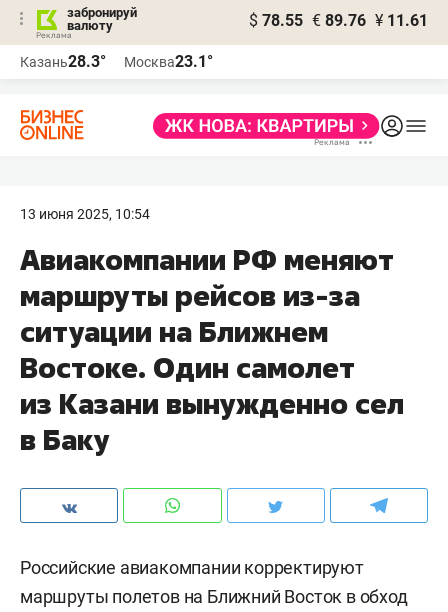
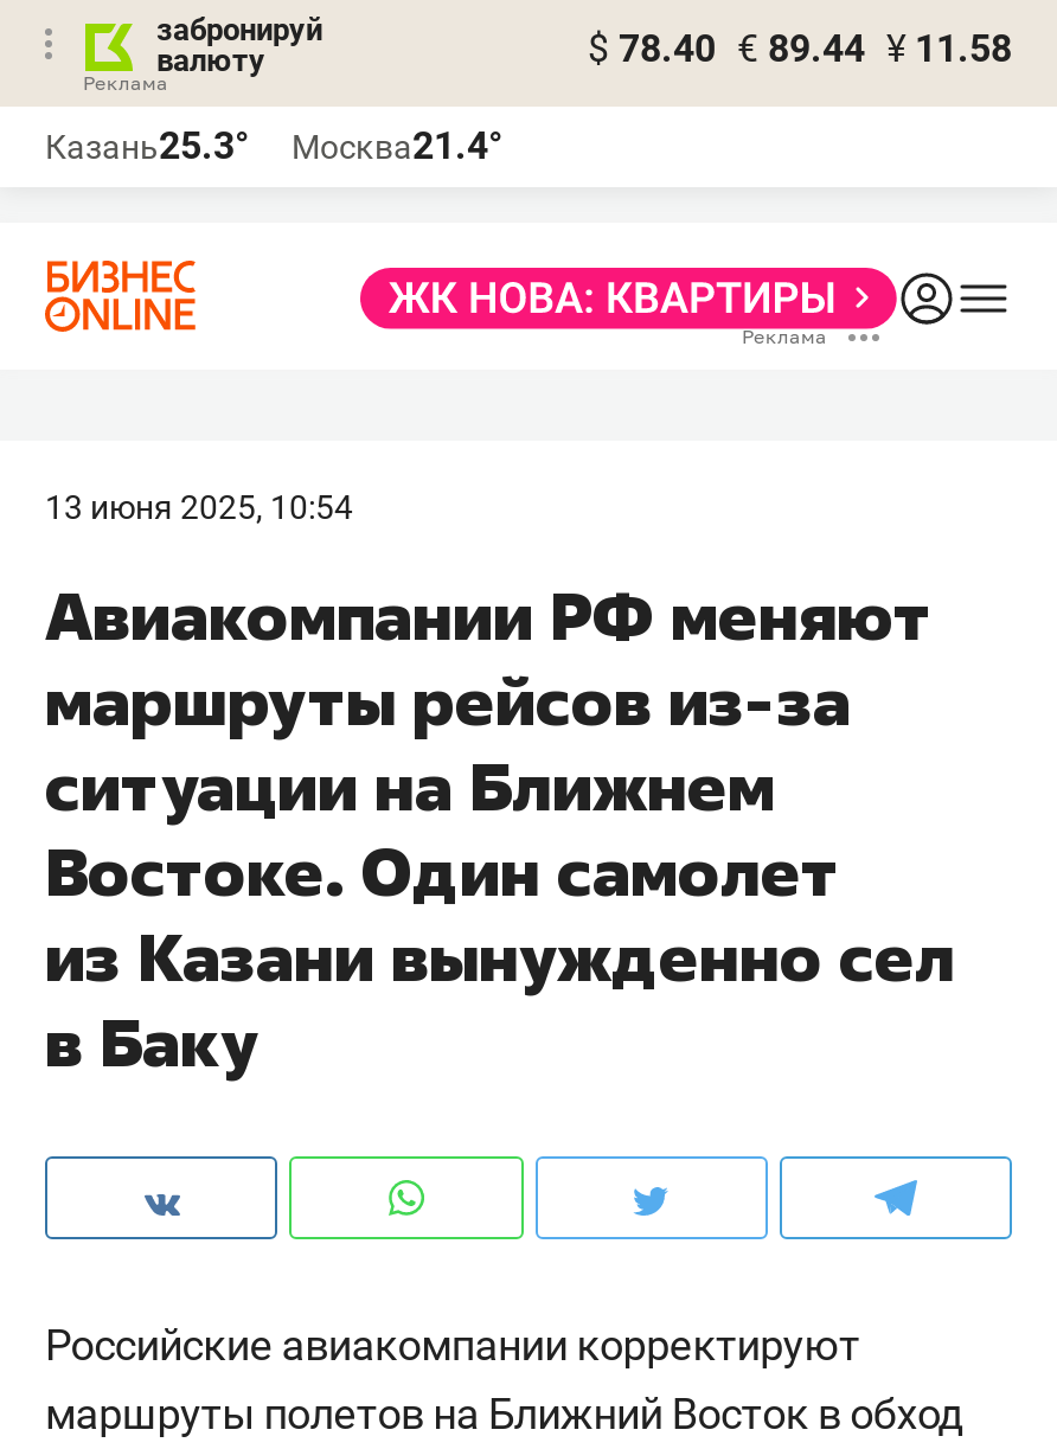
- $ 78.55 € 89.76 ¥ 11.61
+ $ 78.40 € 89.44 ¥ 11.58

- Казань28.3°
+ Казань25.3°

- Москва23.1°
+ Москва21.4°
